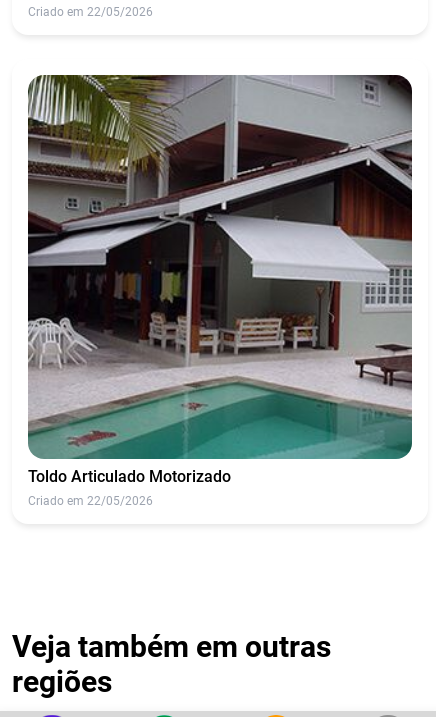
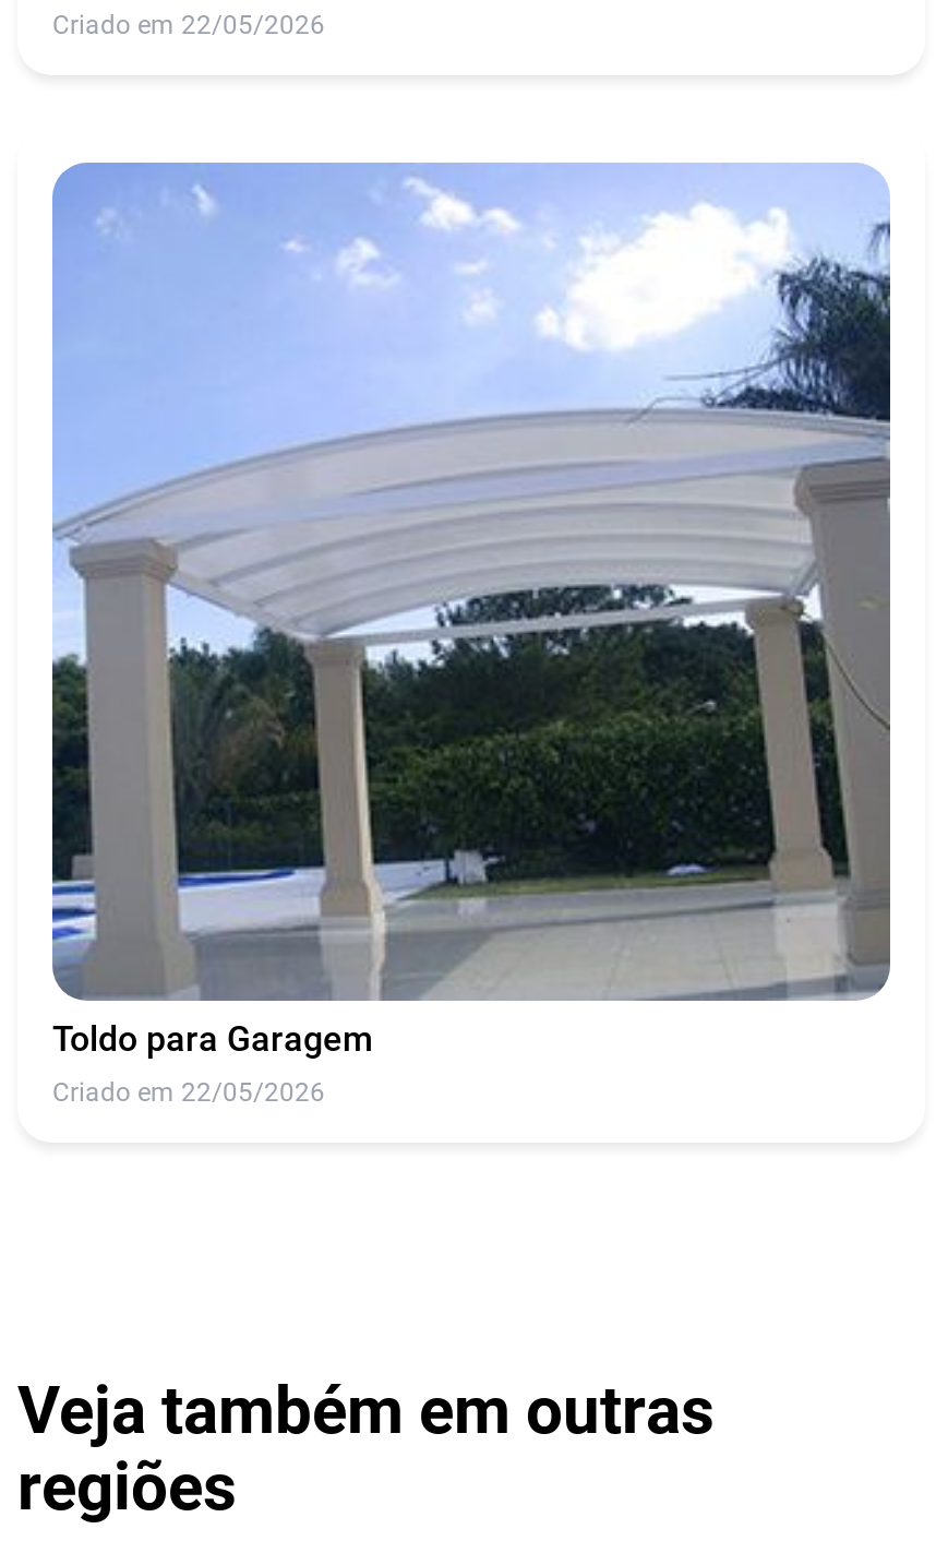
- [image]
- Toldo Articulado Motorizado
+ [image]
+ Toldo para Garagem
